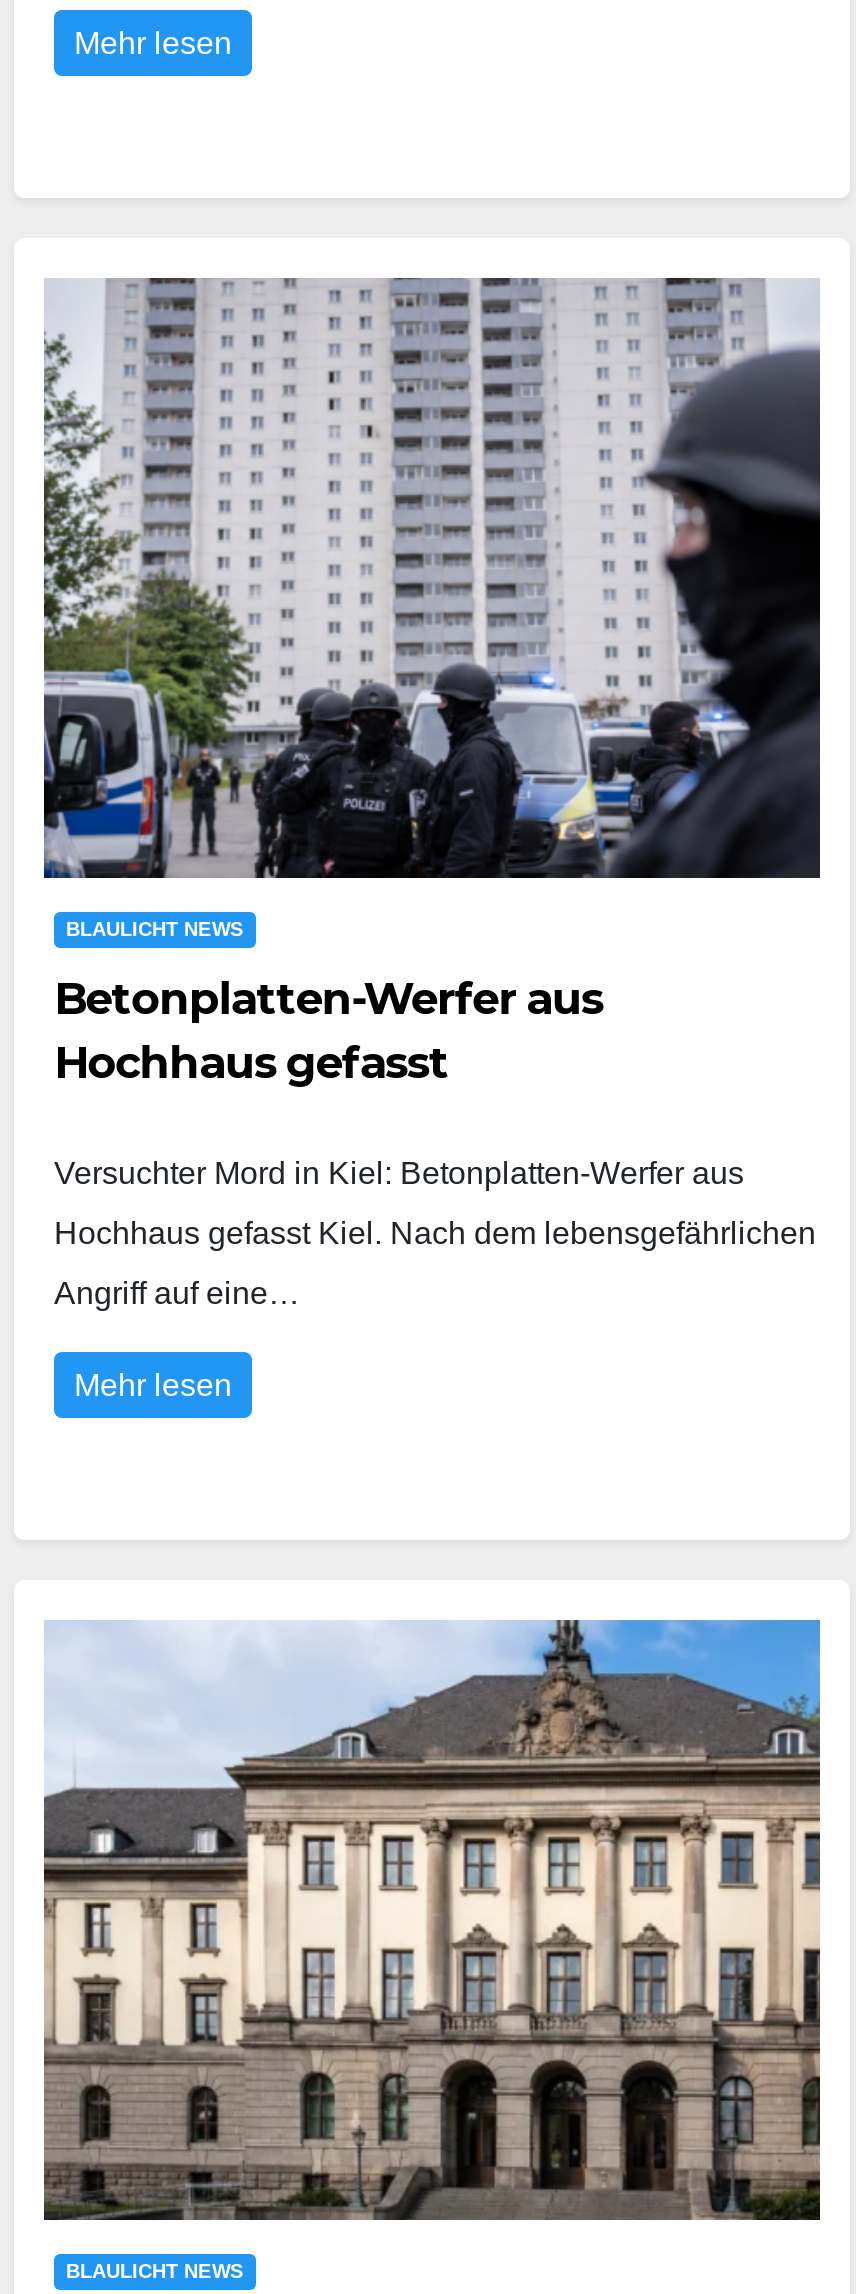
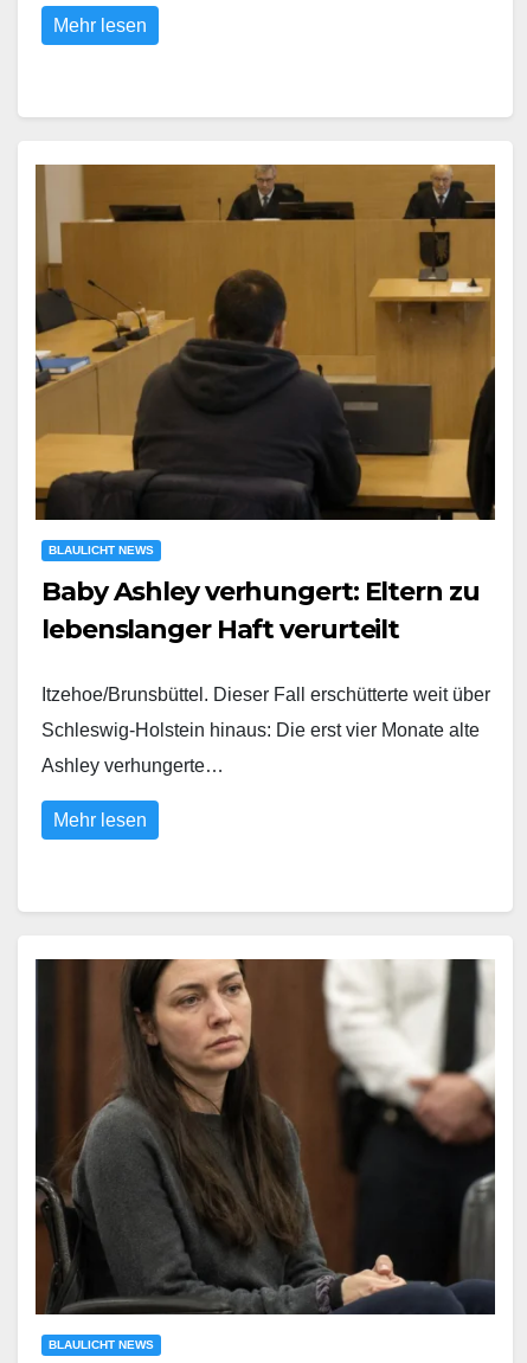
- [image]
+ [image]

- Betonplatten-Werfer aus
- Hochhaus gefasst
+ Baby Ashley verhungert: Eltern zu
+ lebenslanger Haft verurteilt

- Versuchter Mord in Kiel: Betonplatten-Werfer aus
+ Itzehoe/Brunsbüttel. Dieser Fall erschütterte weit über

- Hochhaus gefasst Kiel. Nach dem lebensgefährlichen
+ Schleswig-Holstein hinaus: Die erst vier Monate alte

- Angriff auf eine…
+ Ashley verhungerte…

- [image]
+ [image]
